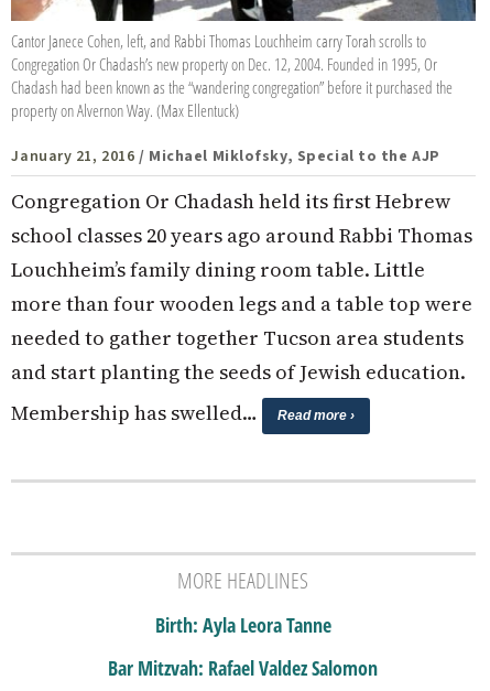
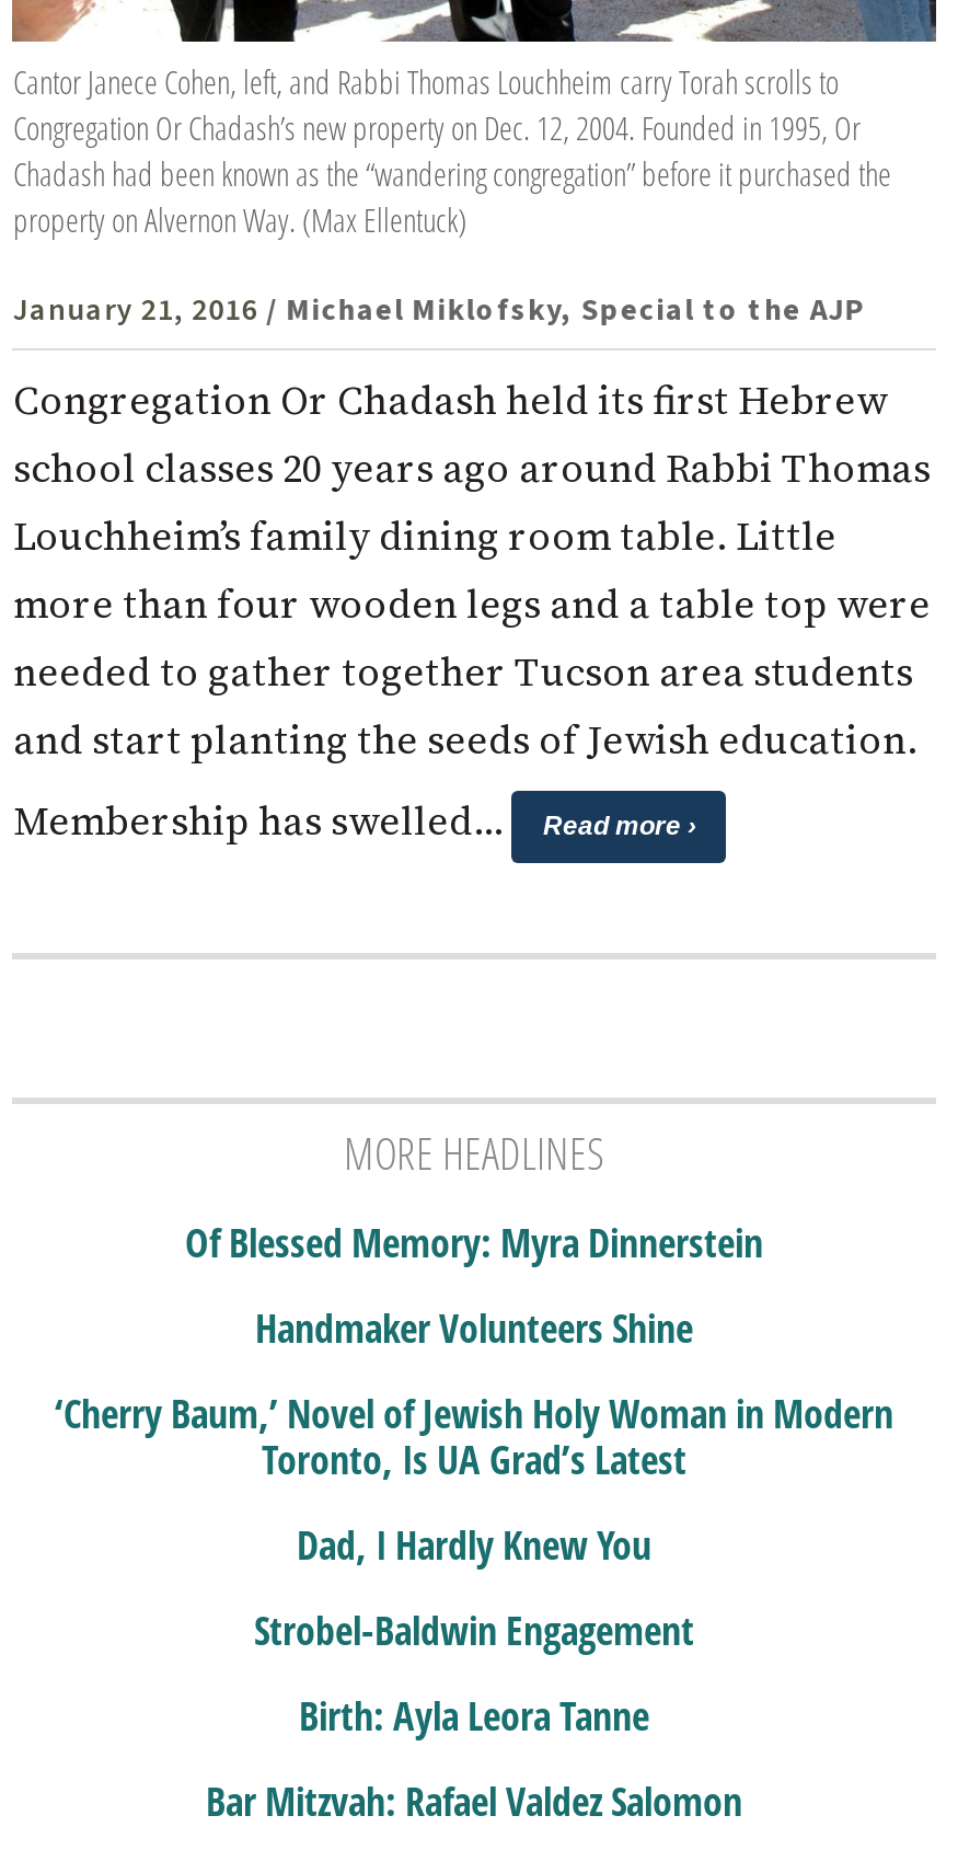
+ Of Blessed Memory: Myra Dinnerstein
+ Handmaker Volunteers Shine
+ ‘Cherry Baum,’ Novel of Jewish Holy Woman in Modern
+ Toronto, Is UA Grad’s Latest
+ Dad, I Hardly Knew You
+ Strobel-Baldwin Engagement
